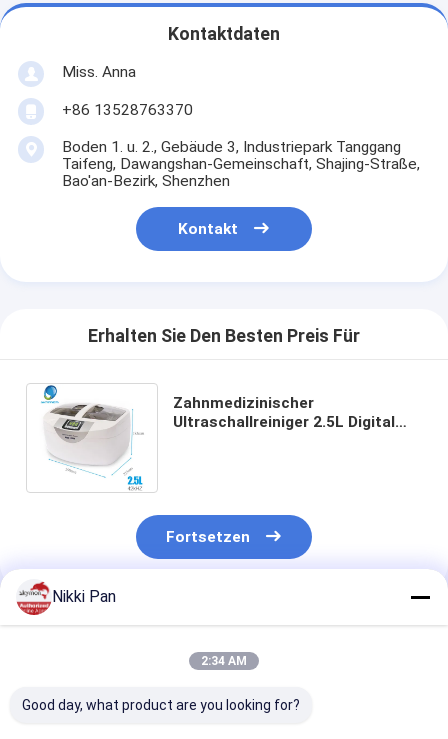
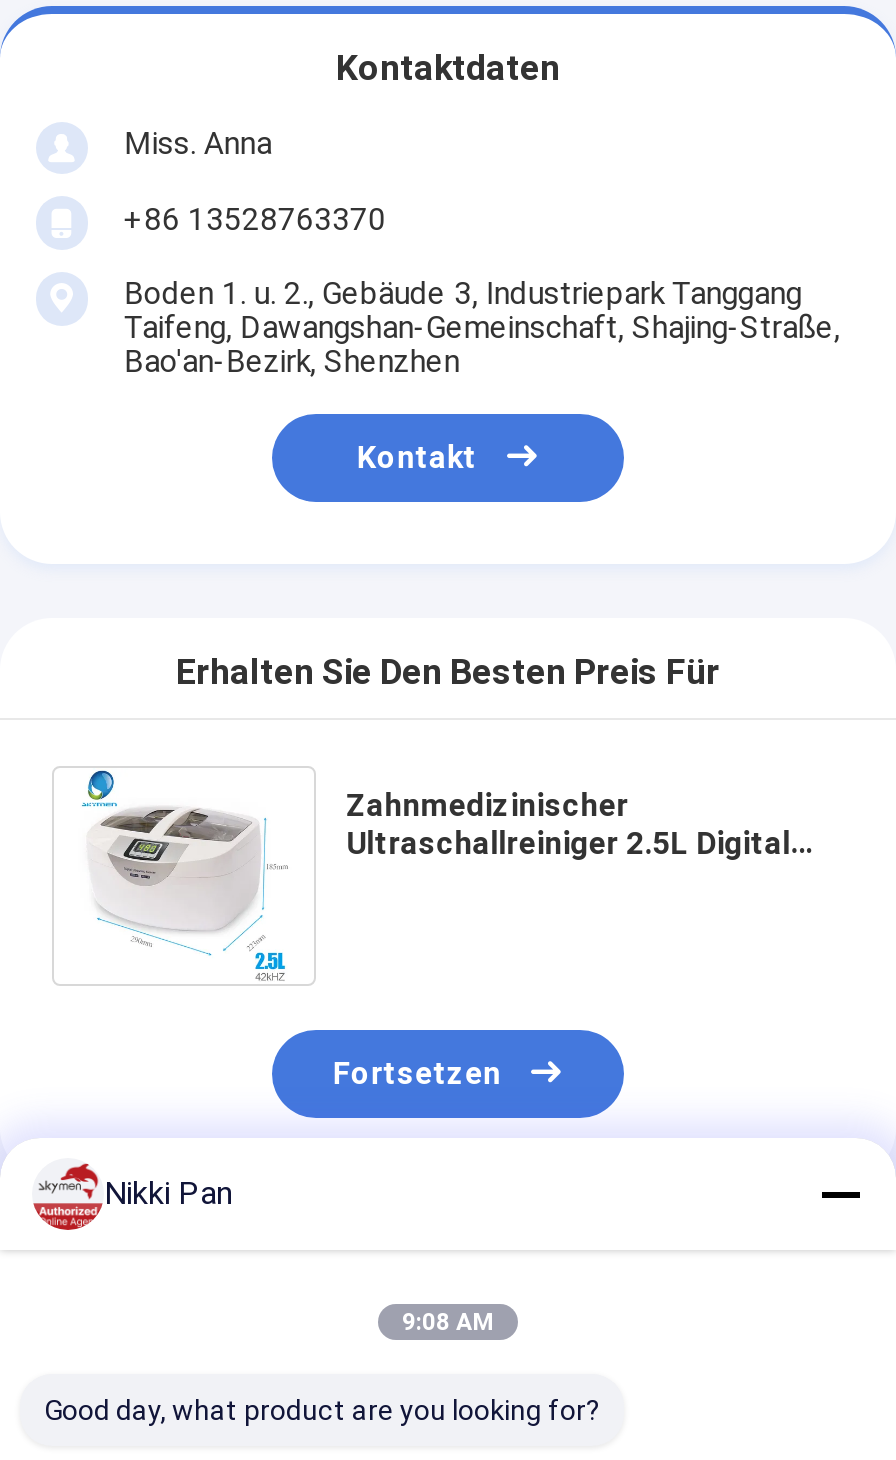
- 2:34 AM
+ 9:08 AM
